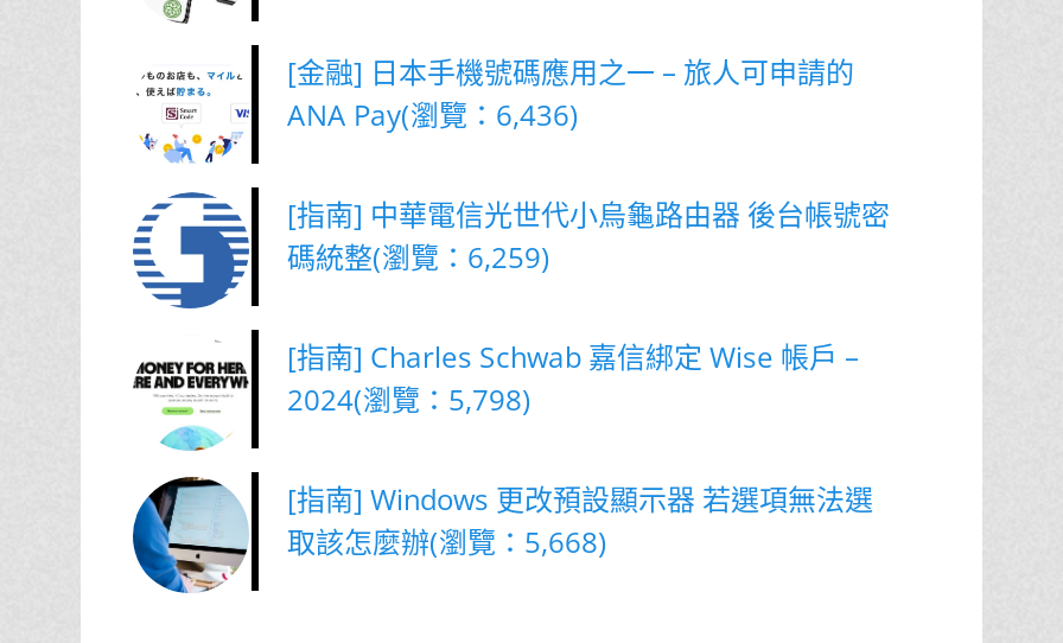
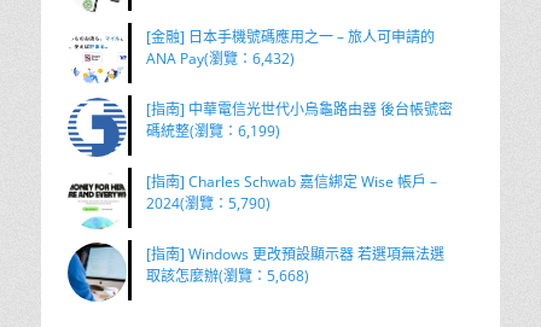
- ANA Pay(瀏覽：6,436)
+ ANA Pay(瀏覽：6,432)

- 碼統整(瀏覽：6,259)
+ 碼統整(瀏覽：6,199)

- 2024(瀏覽：5,798)
+ 2024(瀏覽：5,790)
